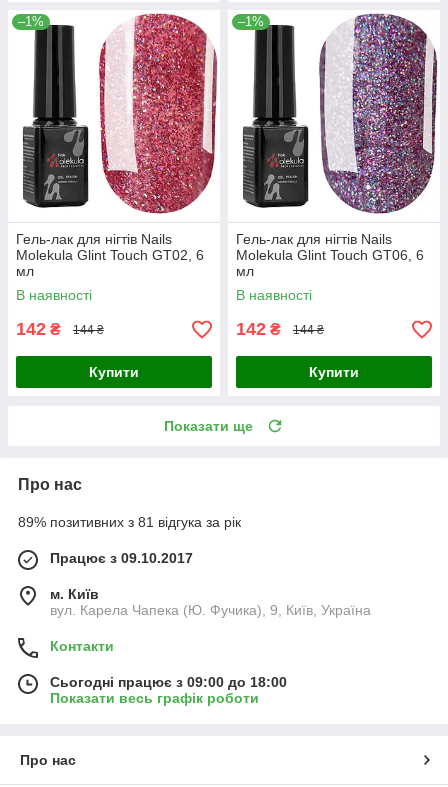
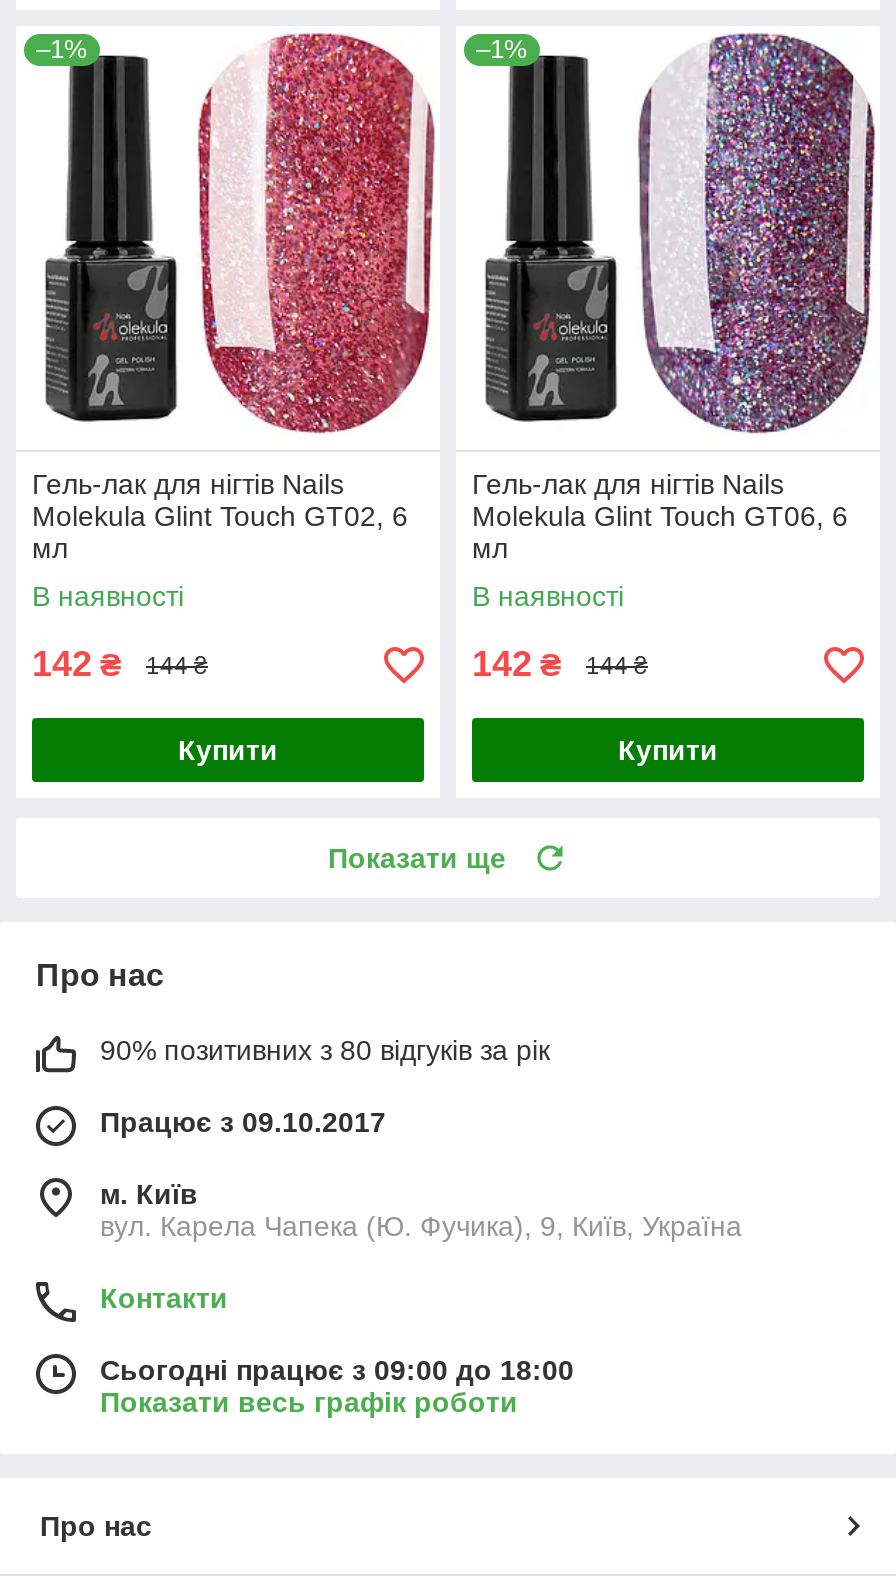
- 89% позитивних з 81 відгука за рік
+ 90% позитивних з 80 відгуків за рік
